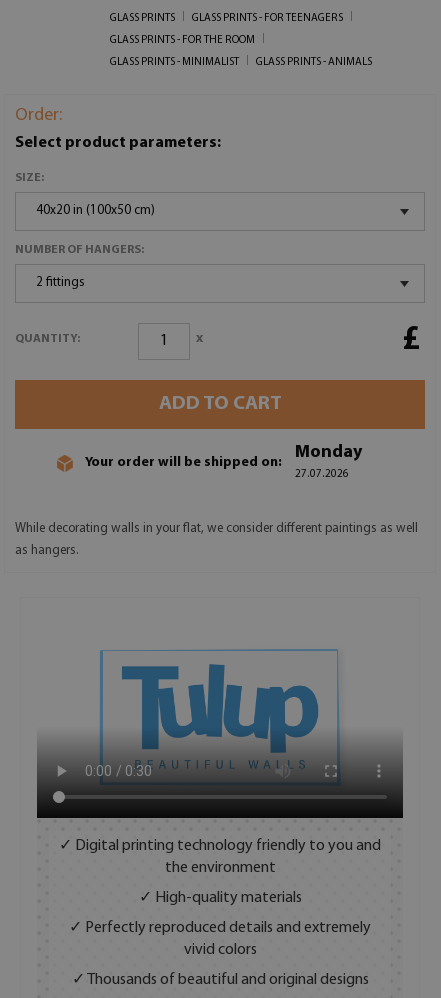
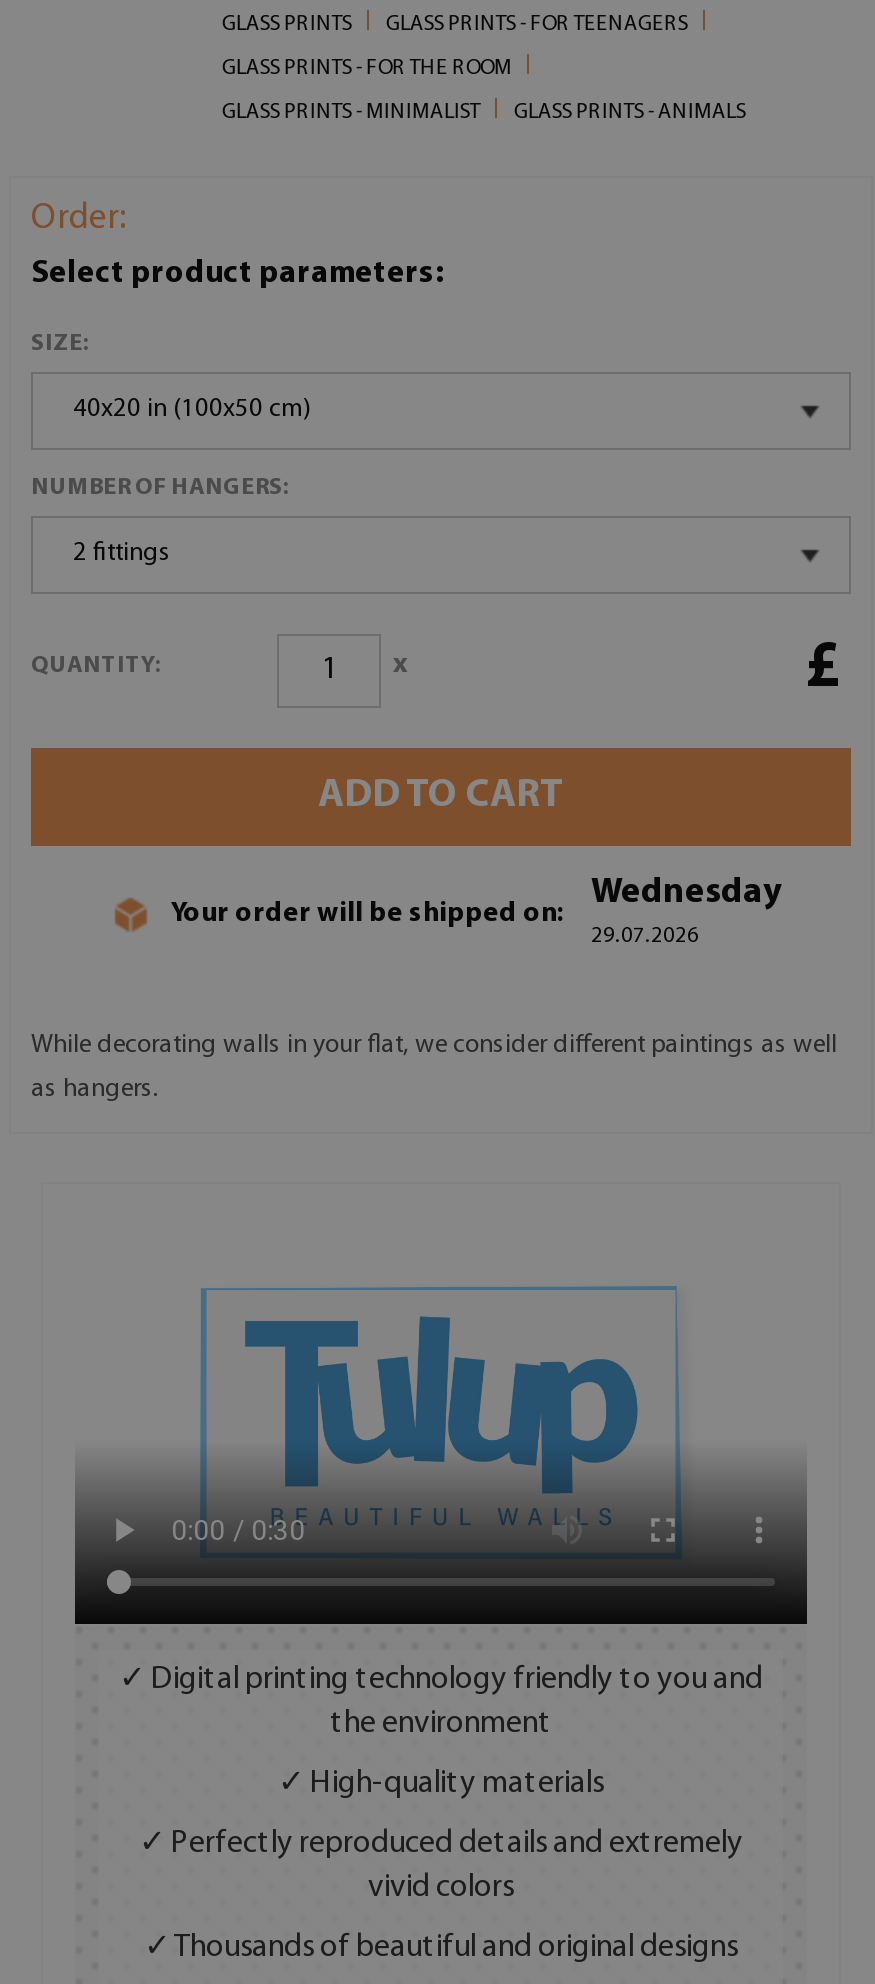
- Monday
- 27.07.2026
+ Wednesday
+ 29.07.2026
